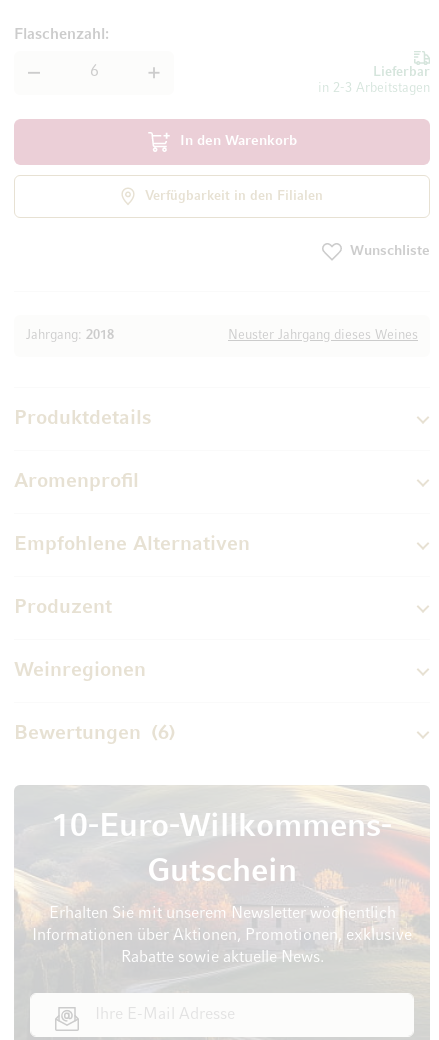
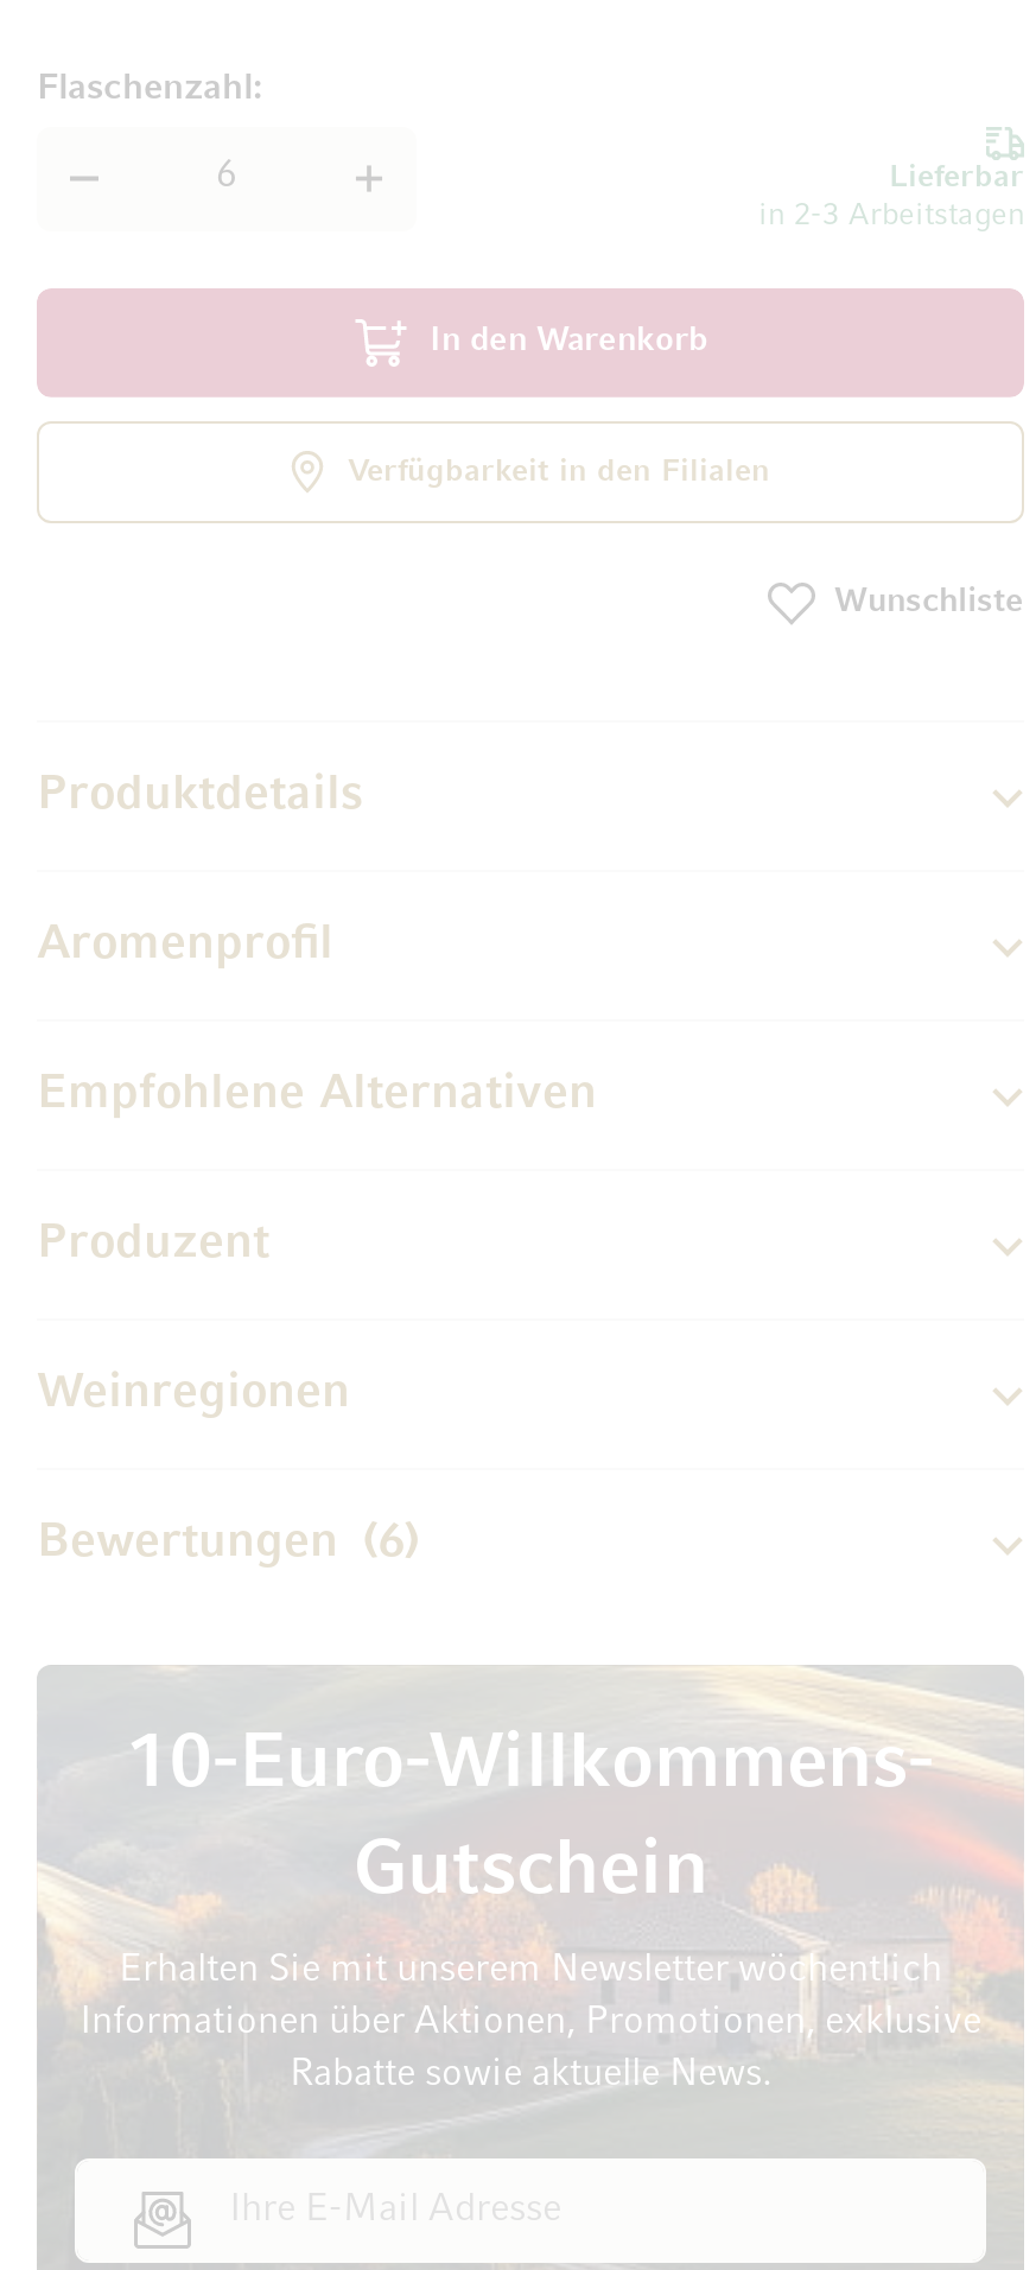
- Jahrgang: 2018
- Neuster Jahrgang dieses Weines
